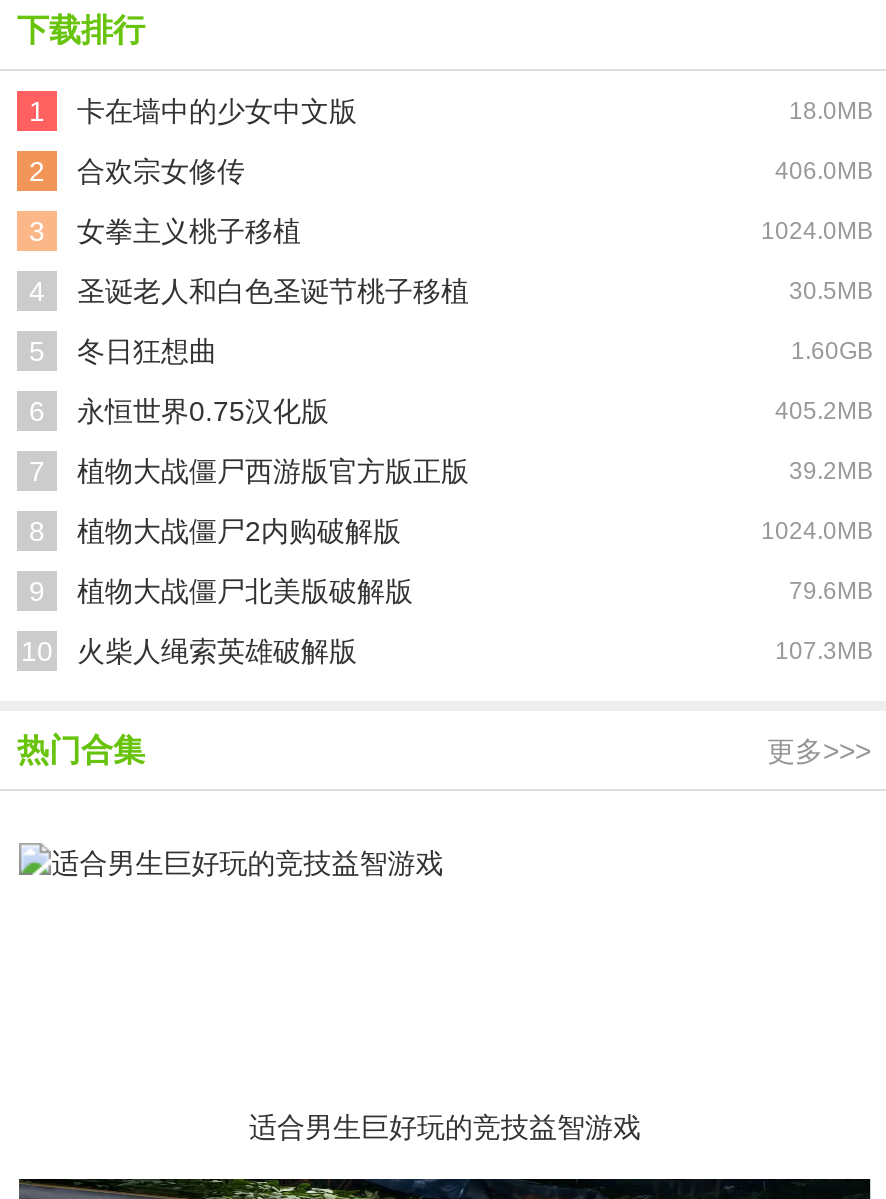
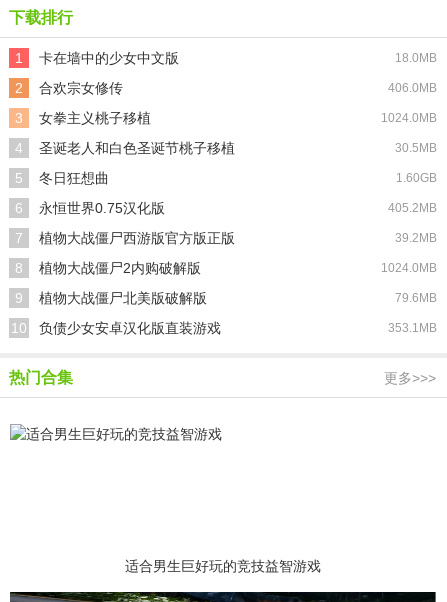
- 火柴人绳索英雄破解版
- 107.3MB
+ 负债少女安卓汉化版直装游戏
+ 353.1MB
